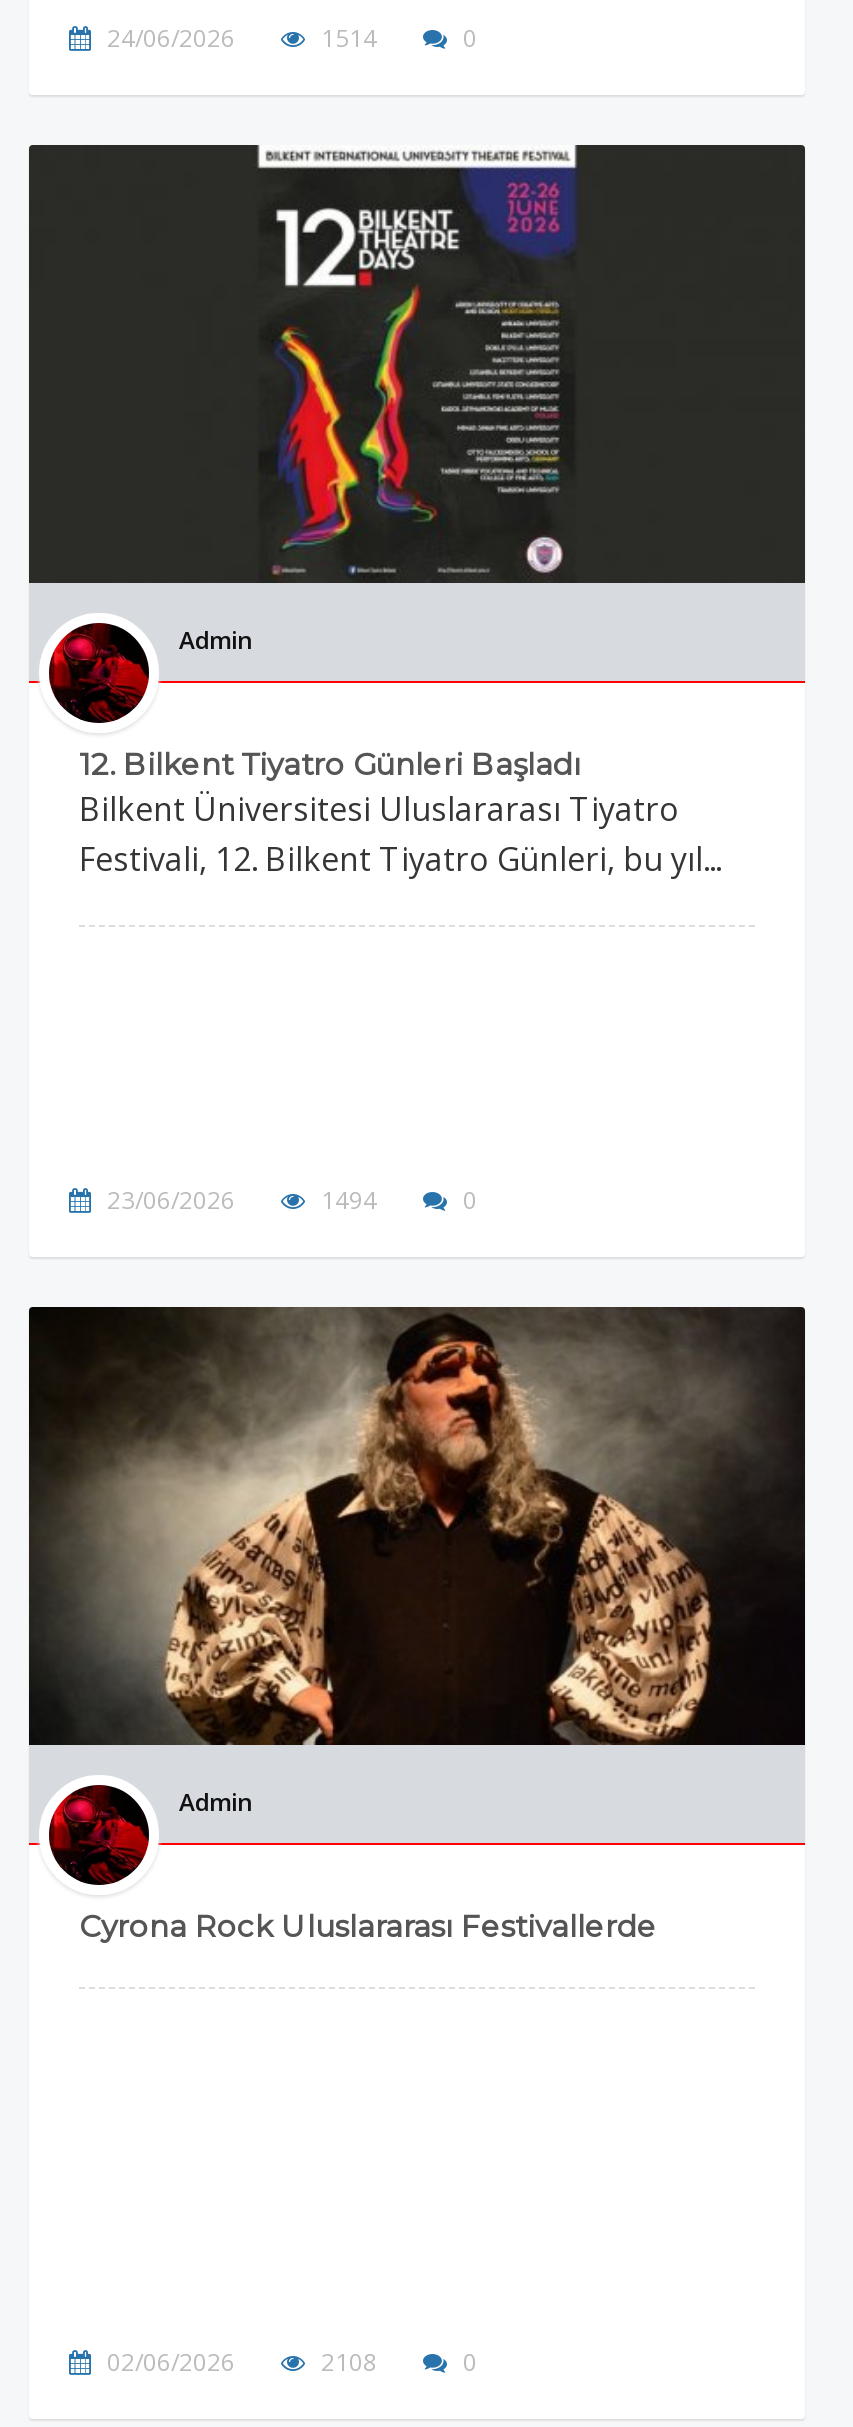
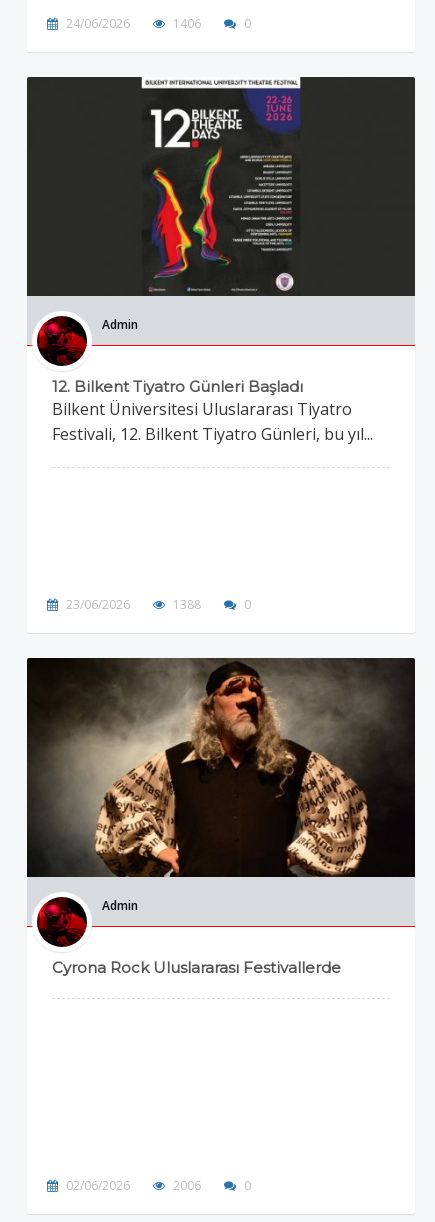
- 1514
+ 1406

- 1494
+ 1388

- 2108
+ 2006
